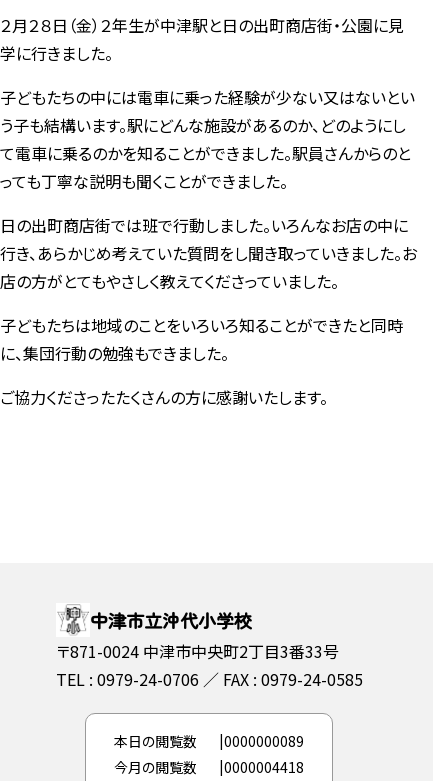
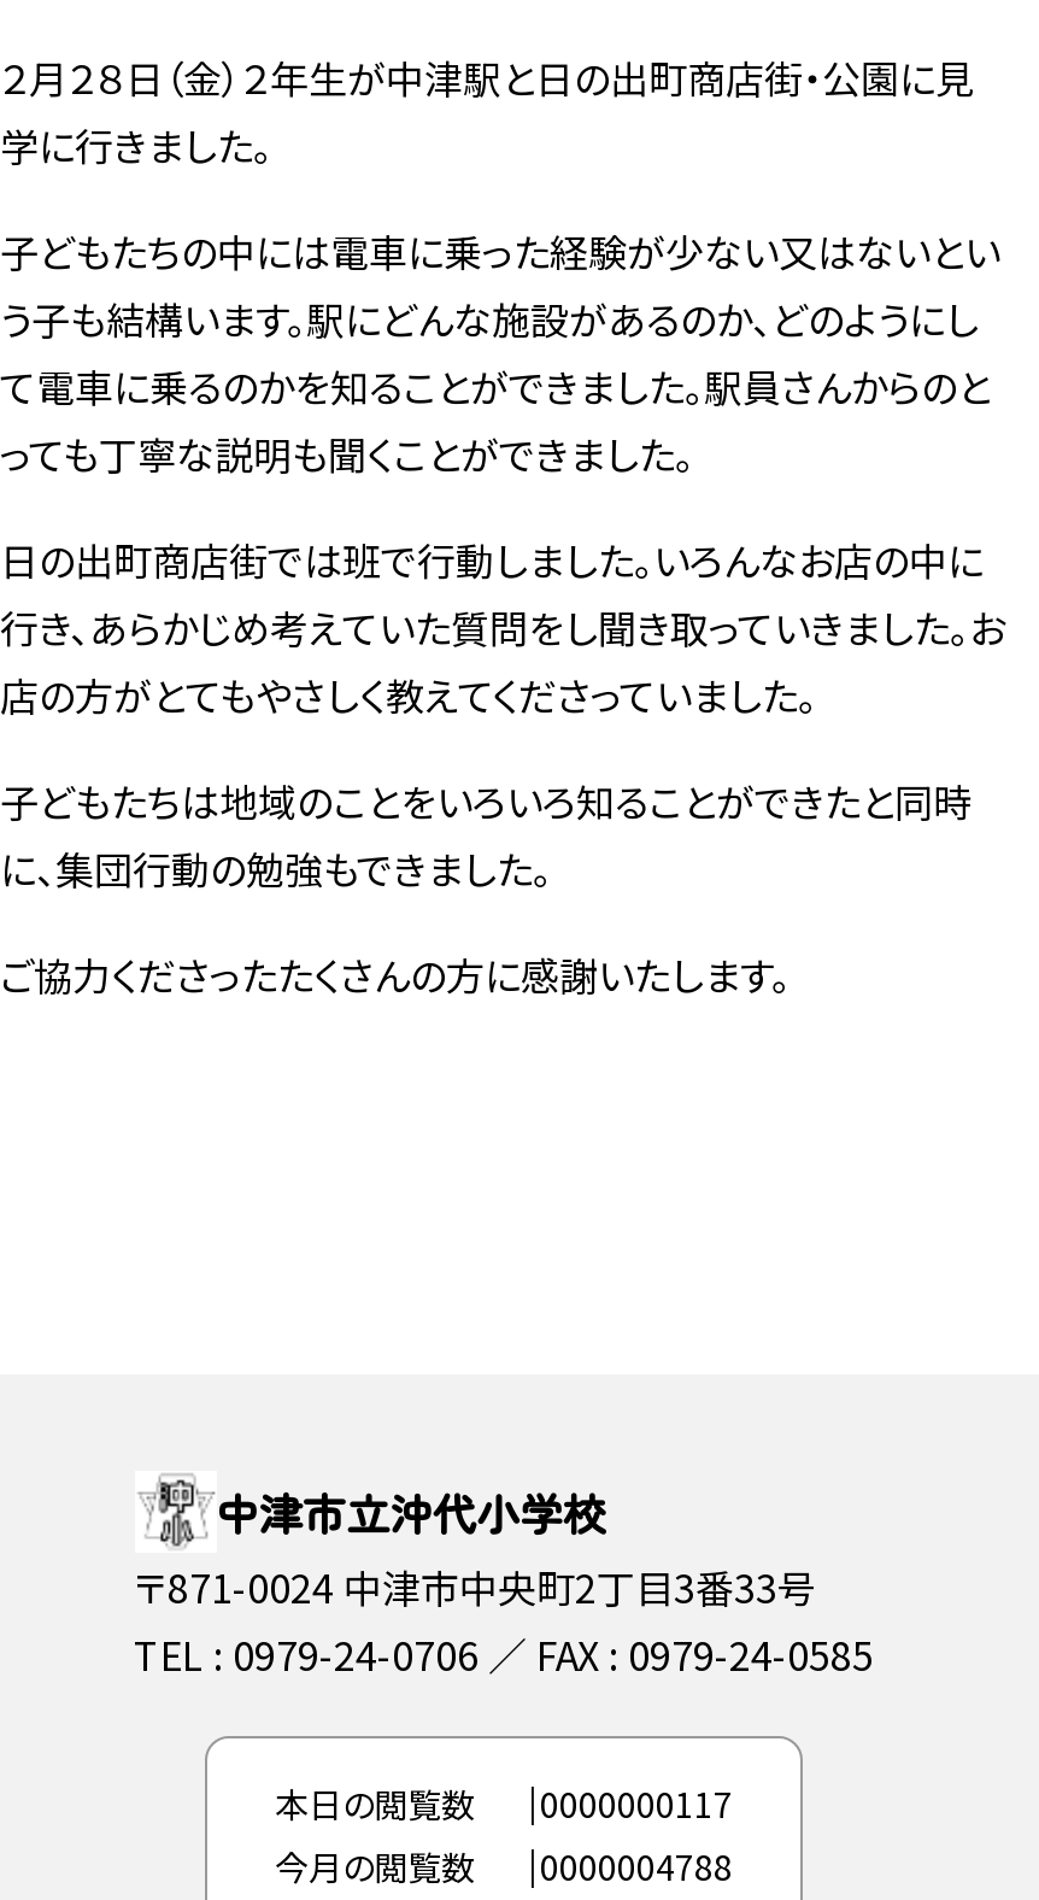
- 本日の閲覧数 0000000089
+ 本日の閲覧数 0000000117

- 今月の閲覧数 0000004418
+ 今月の閲覧数 0000004788
